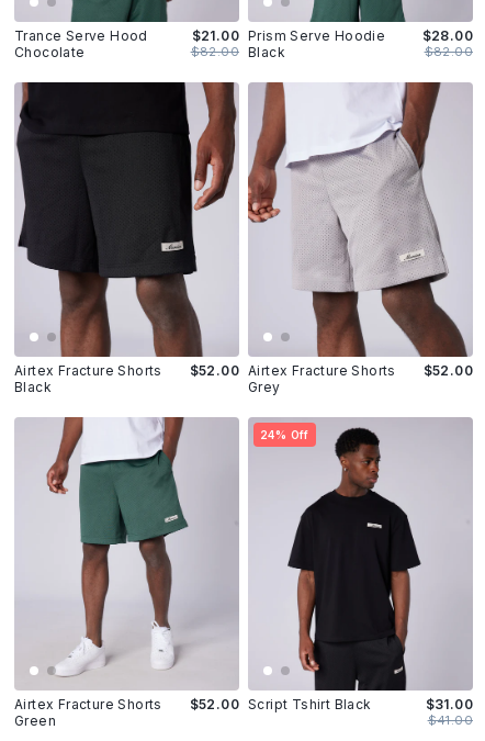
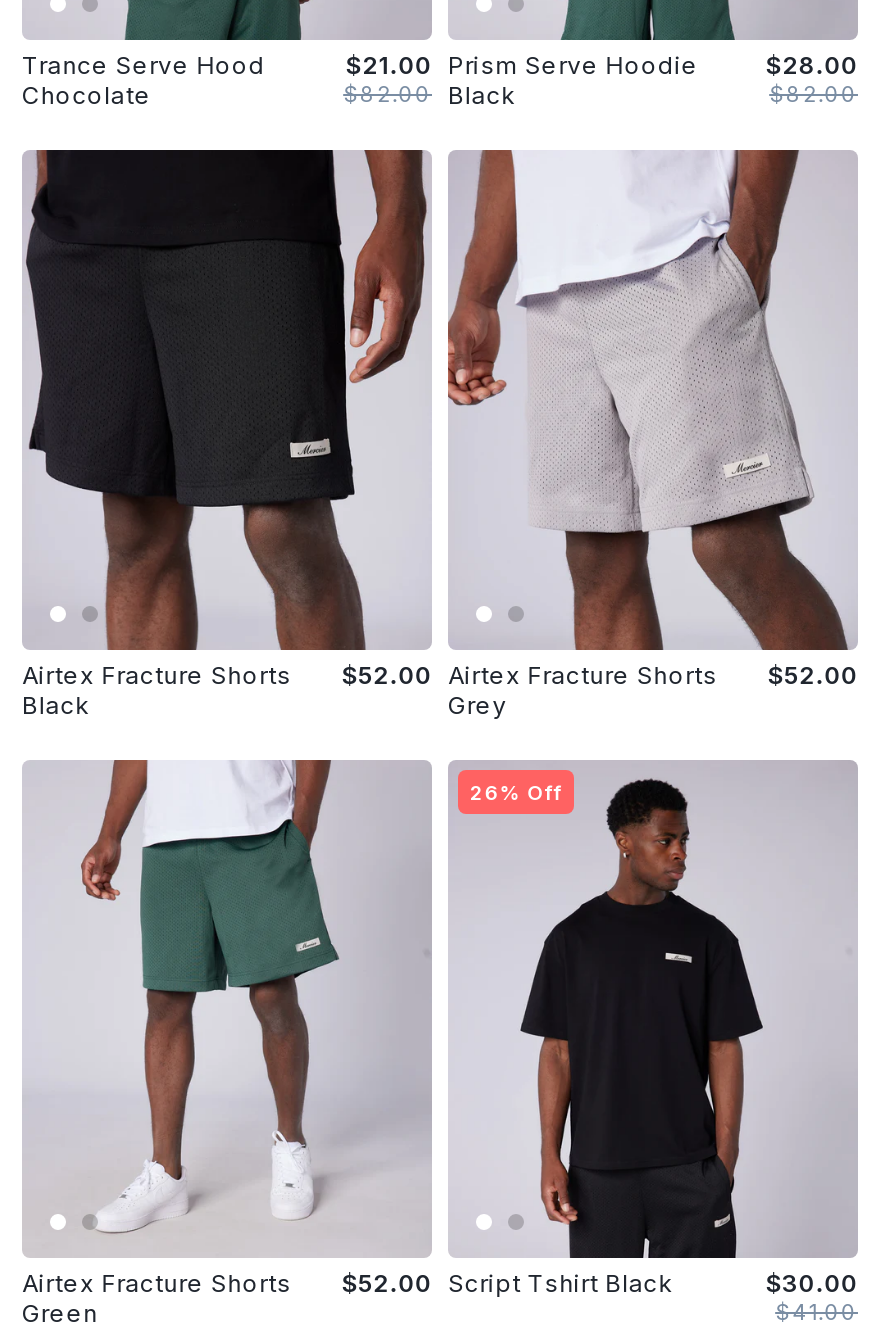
- 24% Off
+ 26% Off

- $31.00
+ $30.00
